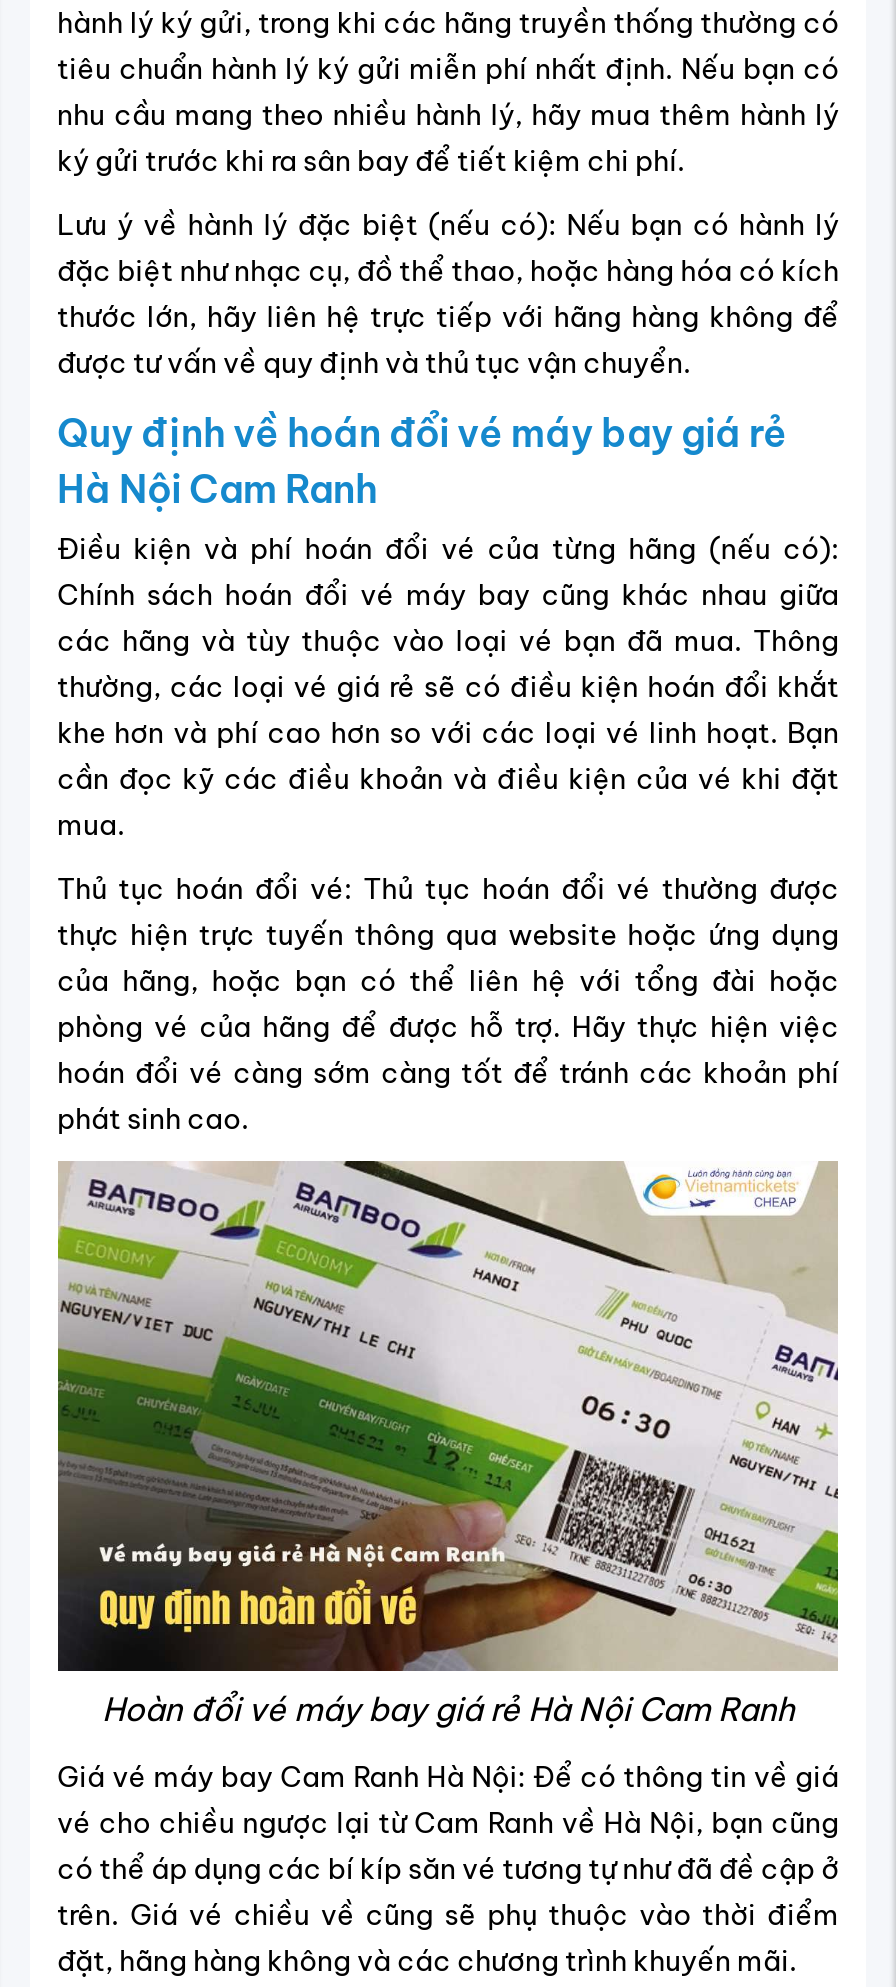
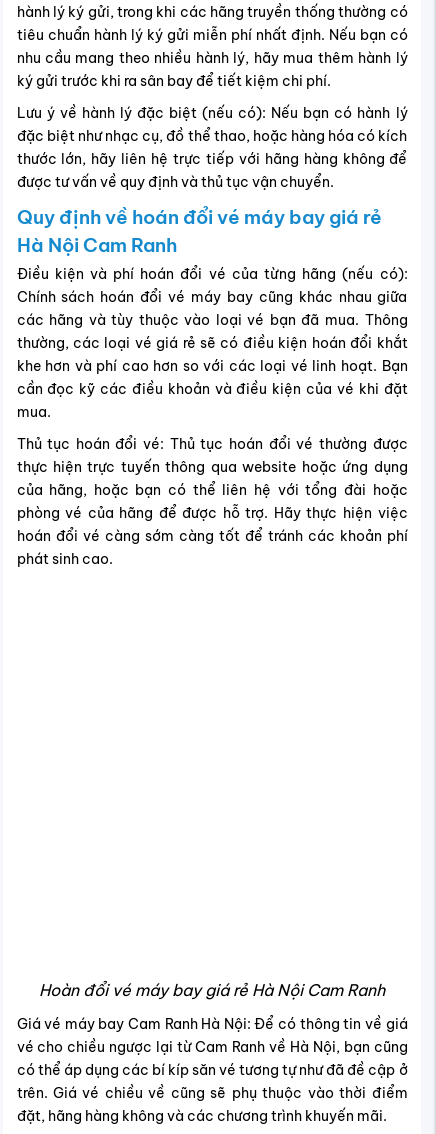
- [image]
